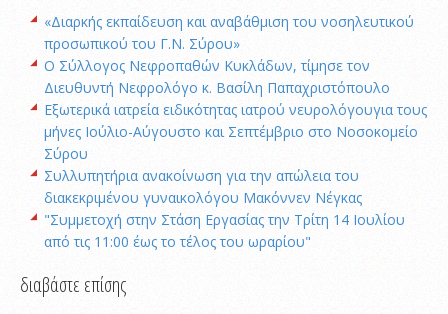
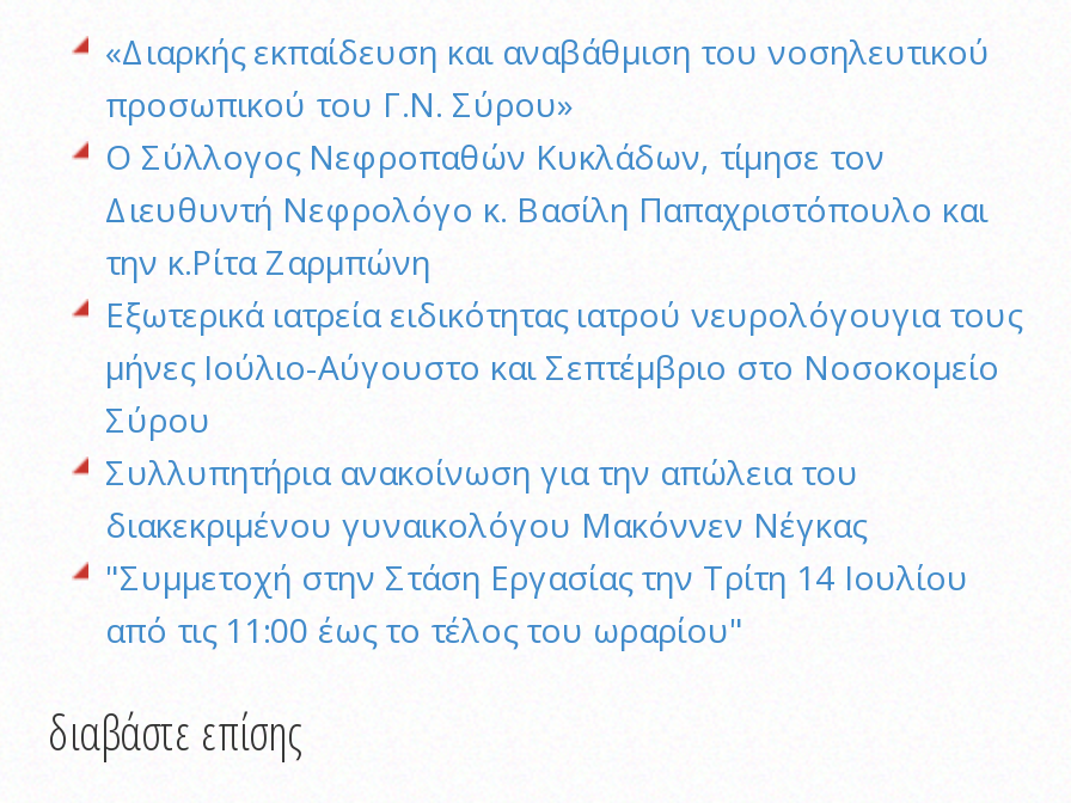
- Διευθυντή Νεφρολόγο κ. Βασίλη Παπαχριστόπουλο
+ Διευθυντή Νεφρολόγο κ. Βασίλη Παπαχριστόπουλο και
+ την κ.Ρίτα Ζαρμπώνη
